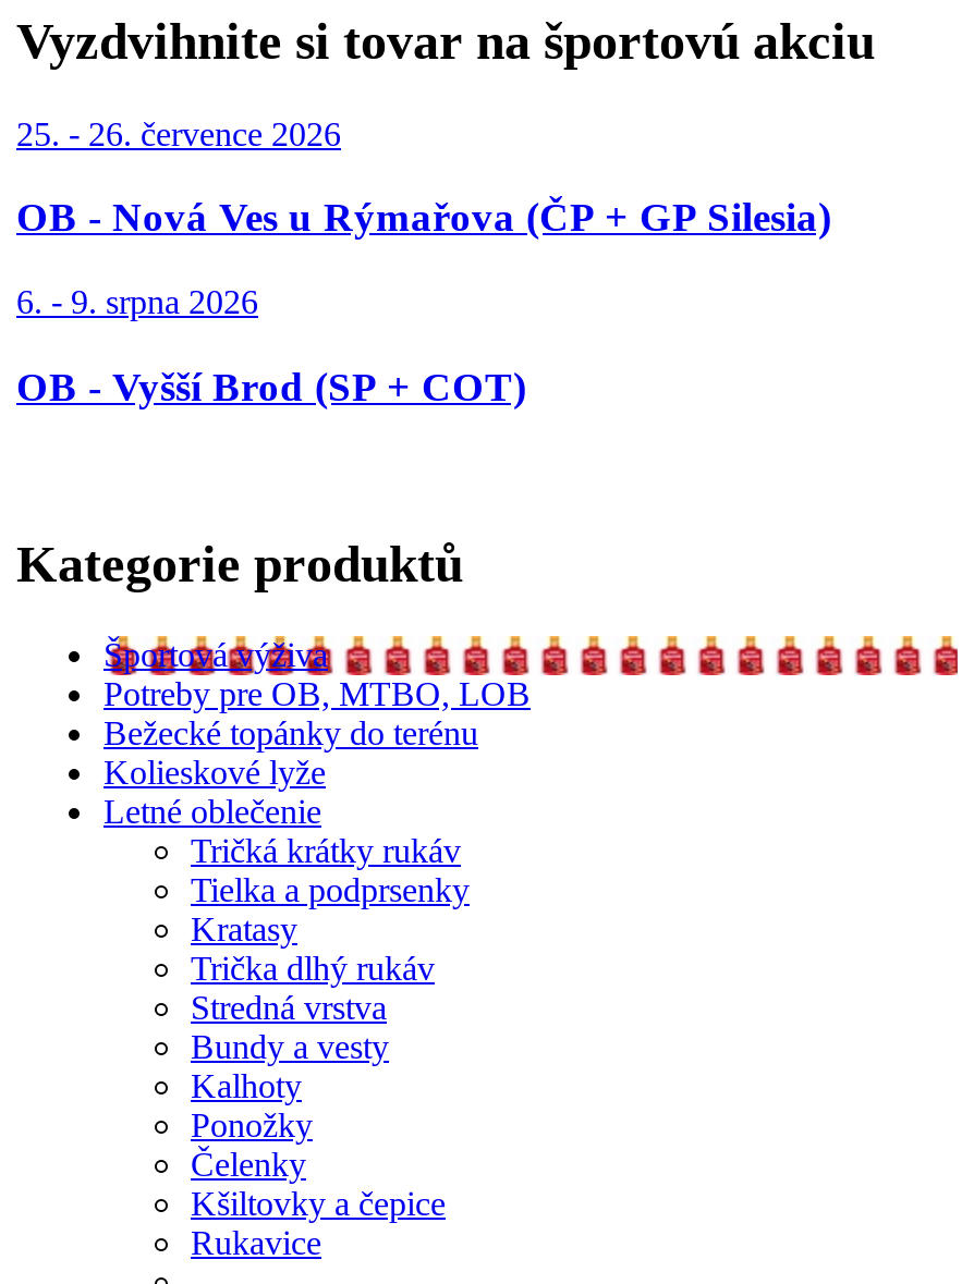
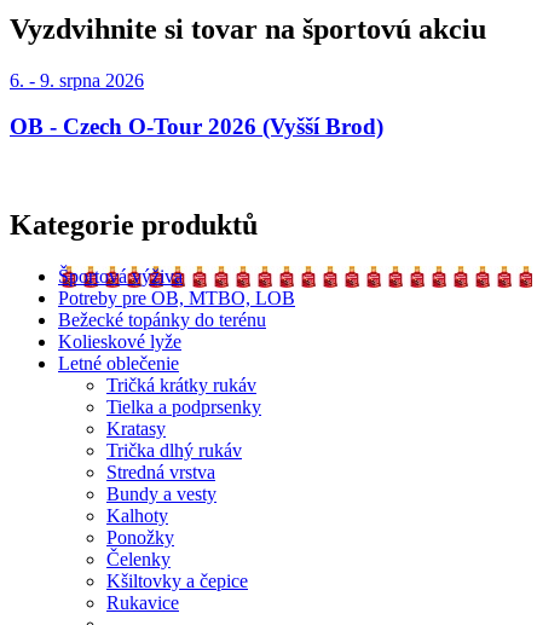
- 25. - 26. července 2026
- OB - Nová Ves u Rýmařova (ČP + GP Silesia)

- OB - Vyšší Brod (SP + COT)
+ OB - Czech O-Tour 2026 (Vyšší Brod)
